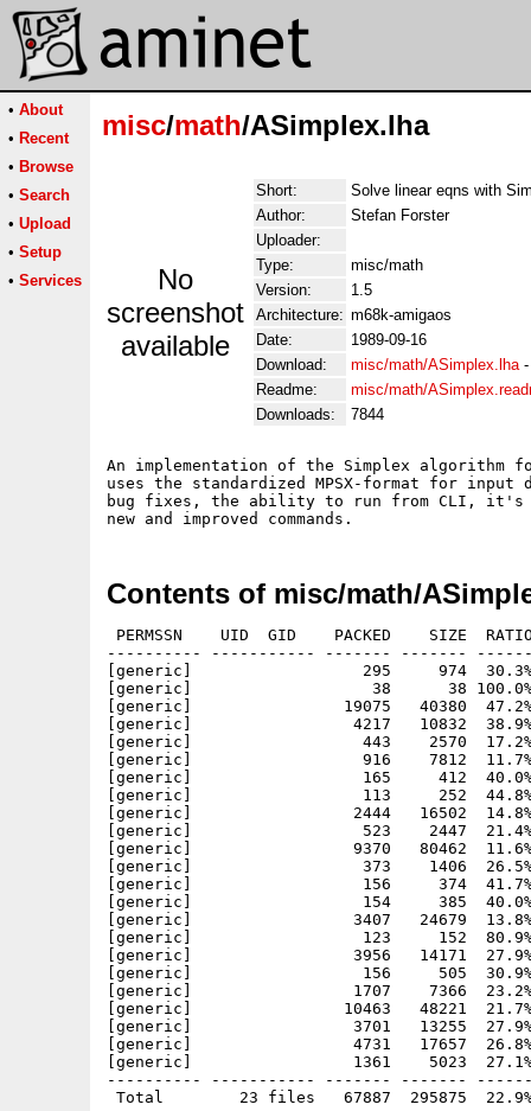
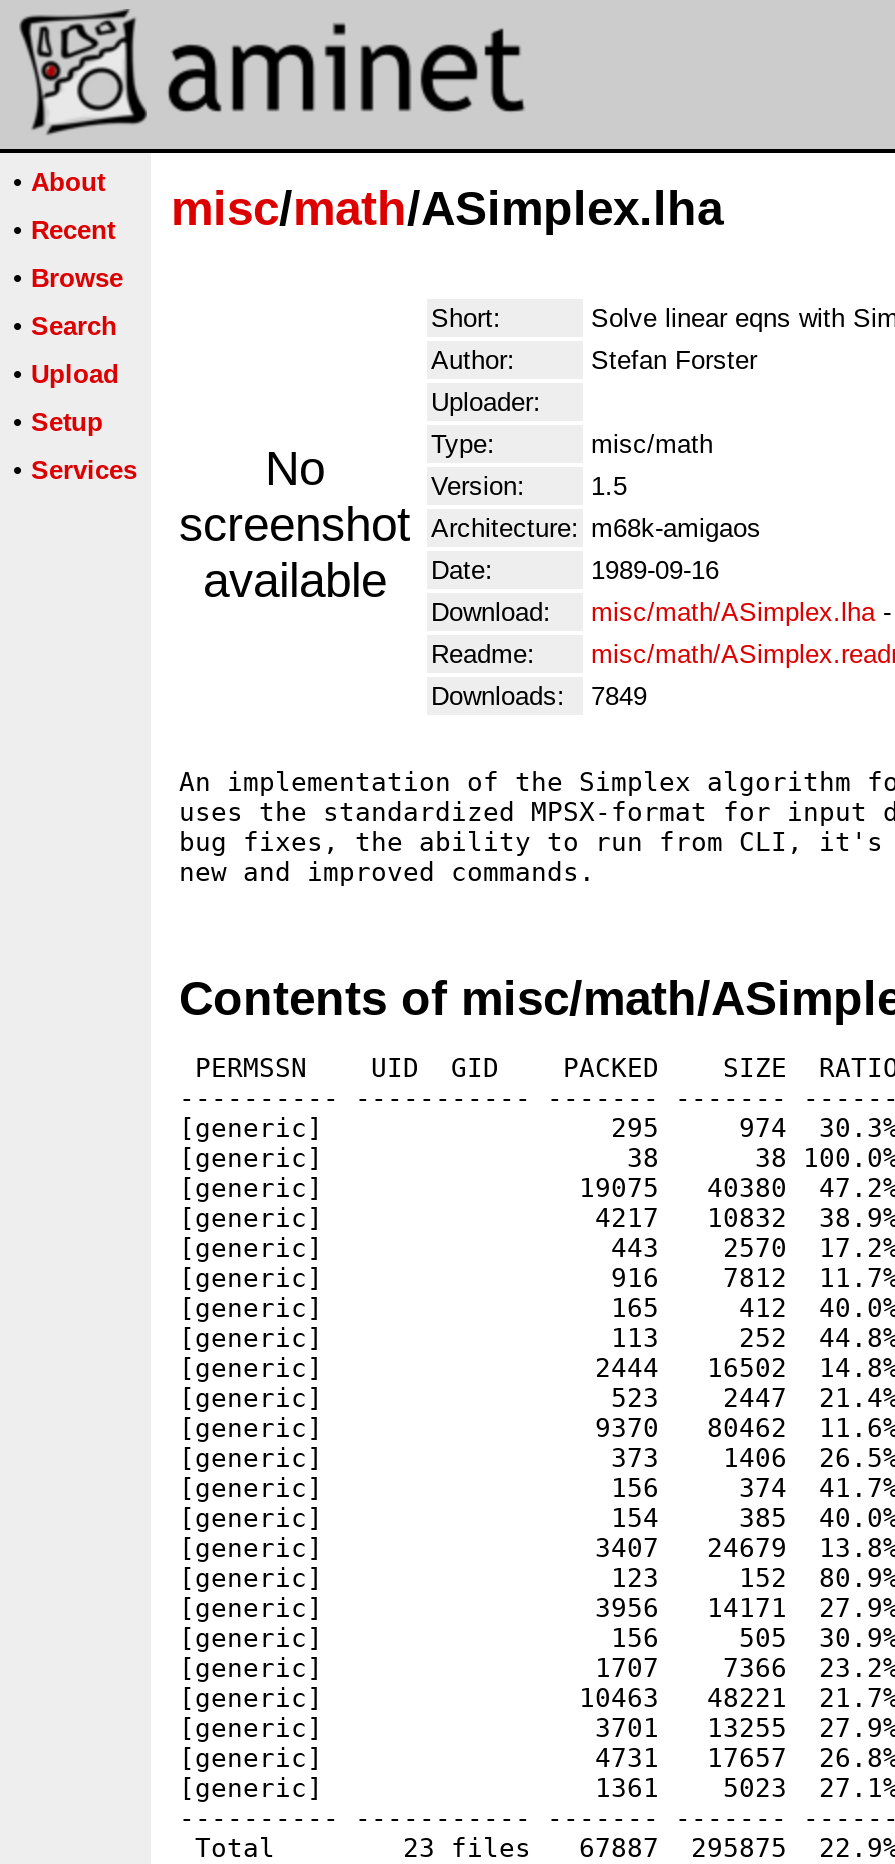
- Downloads: 7844
+ Downloads: 7849
